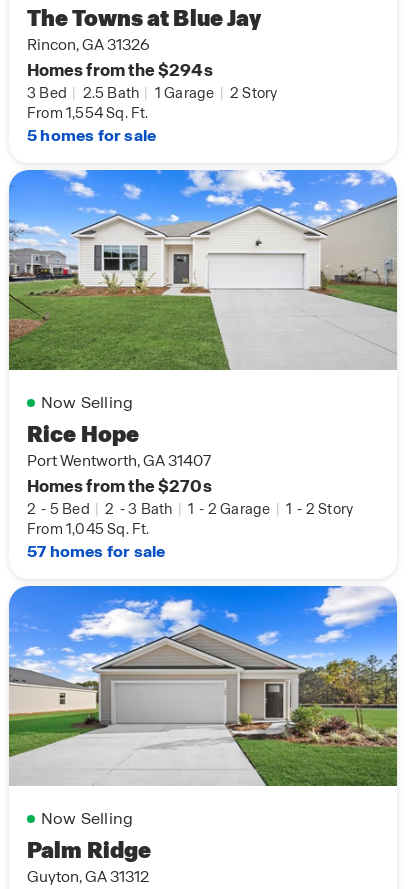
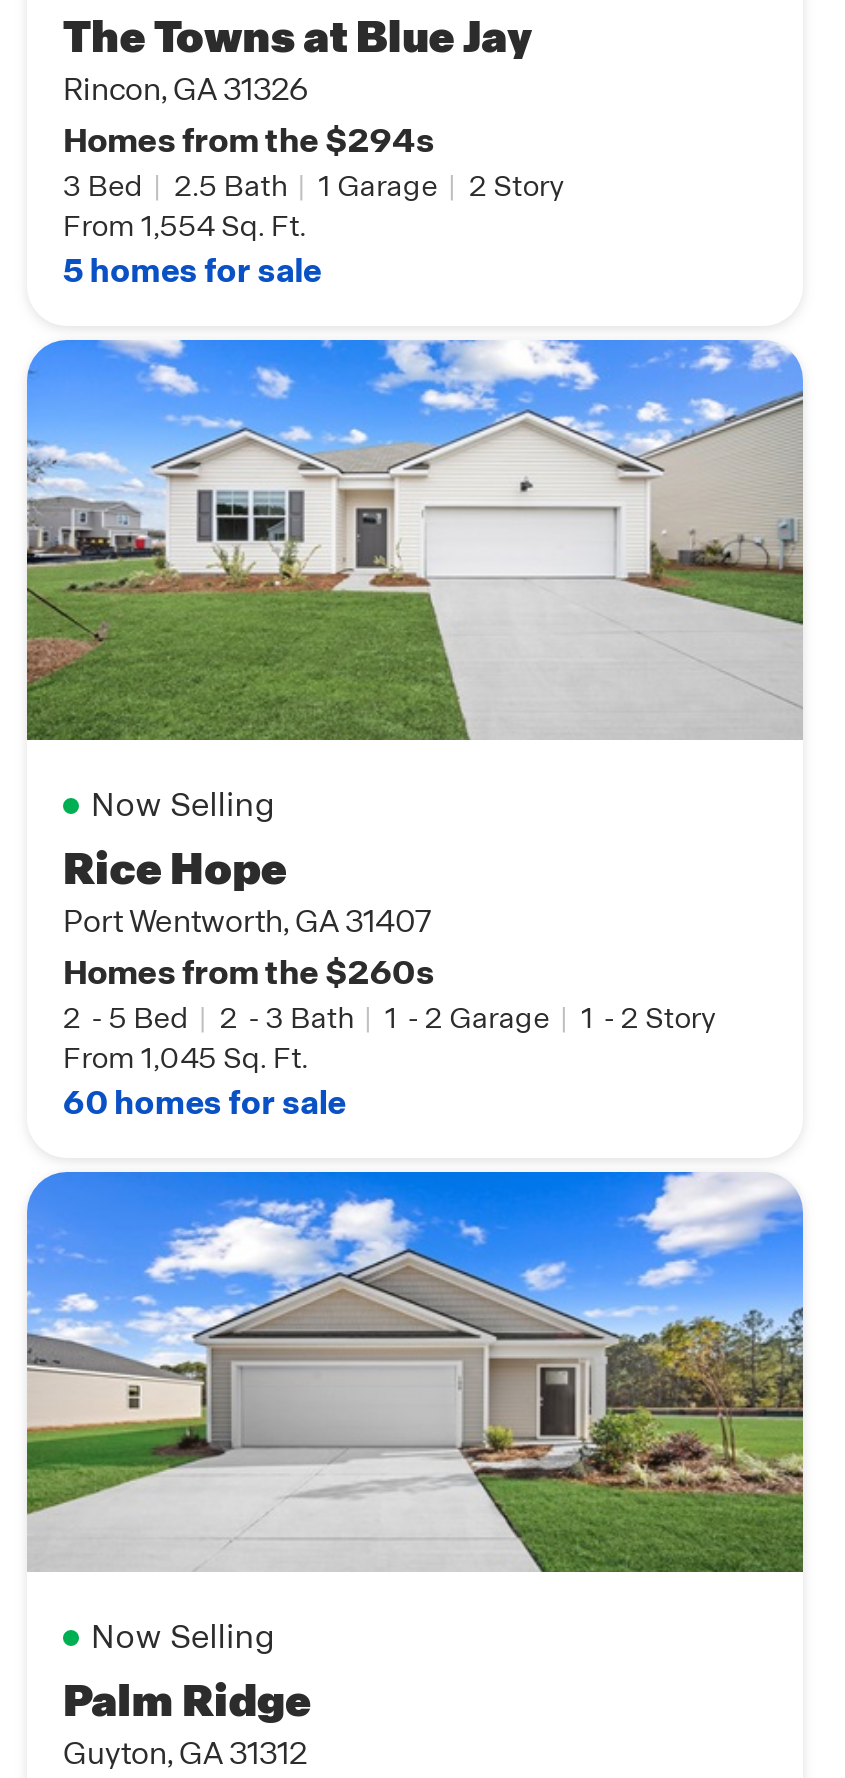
- Homes from the $270s
+ Homes from the $260s

- 57 homes for sale
+ 60 homes for sale
